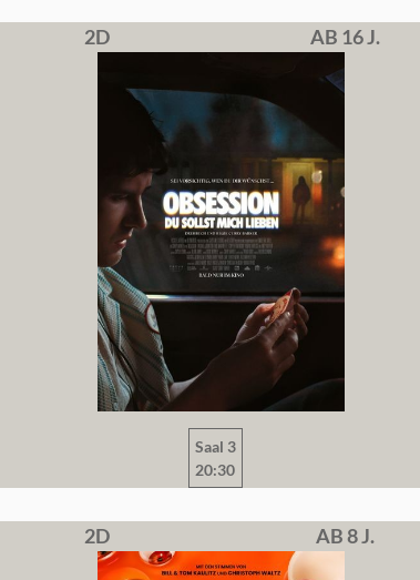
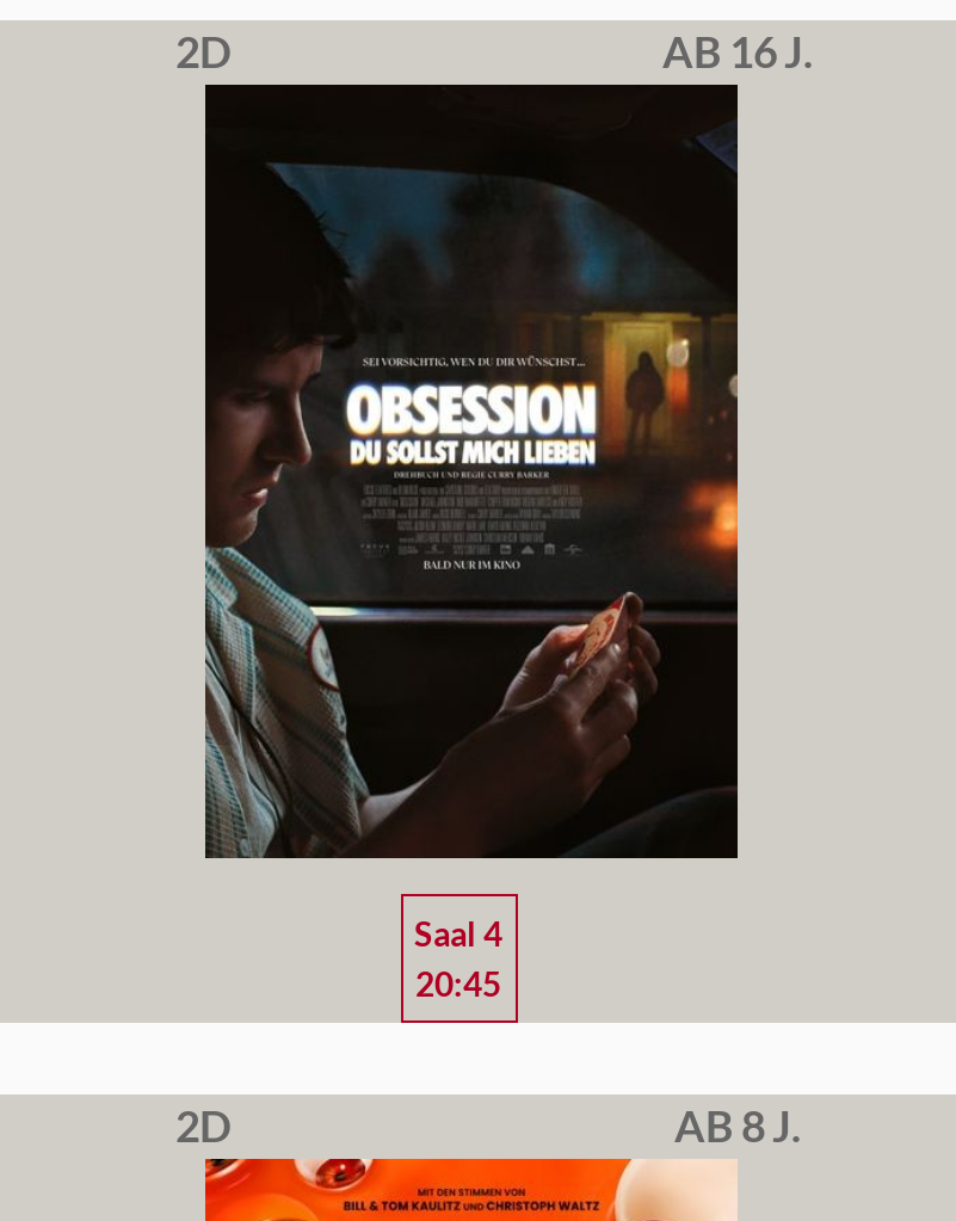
- Saal 3
+ Saal 4

- 20:30
+ 20:45
